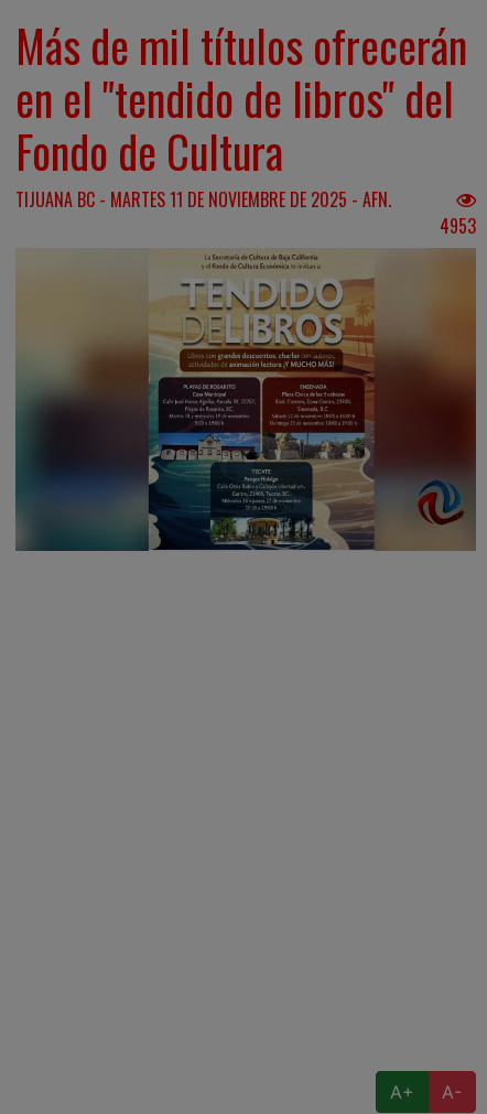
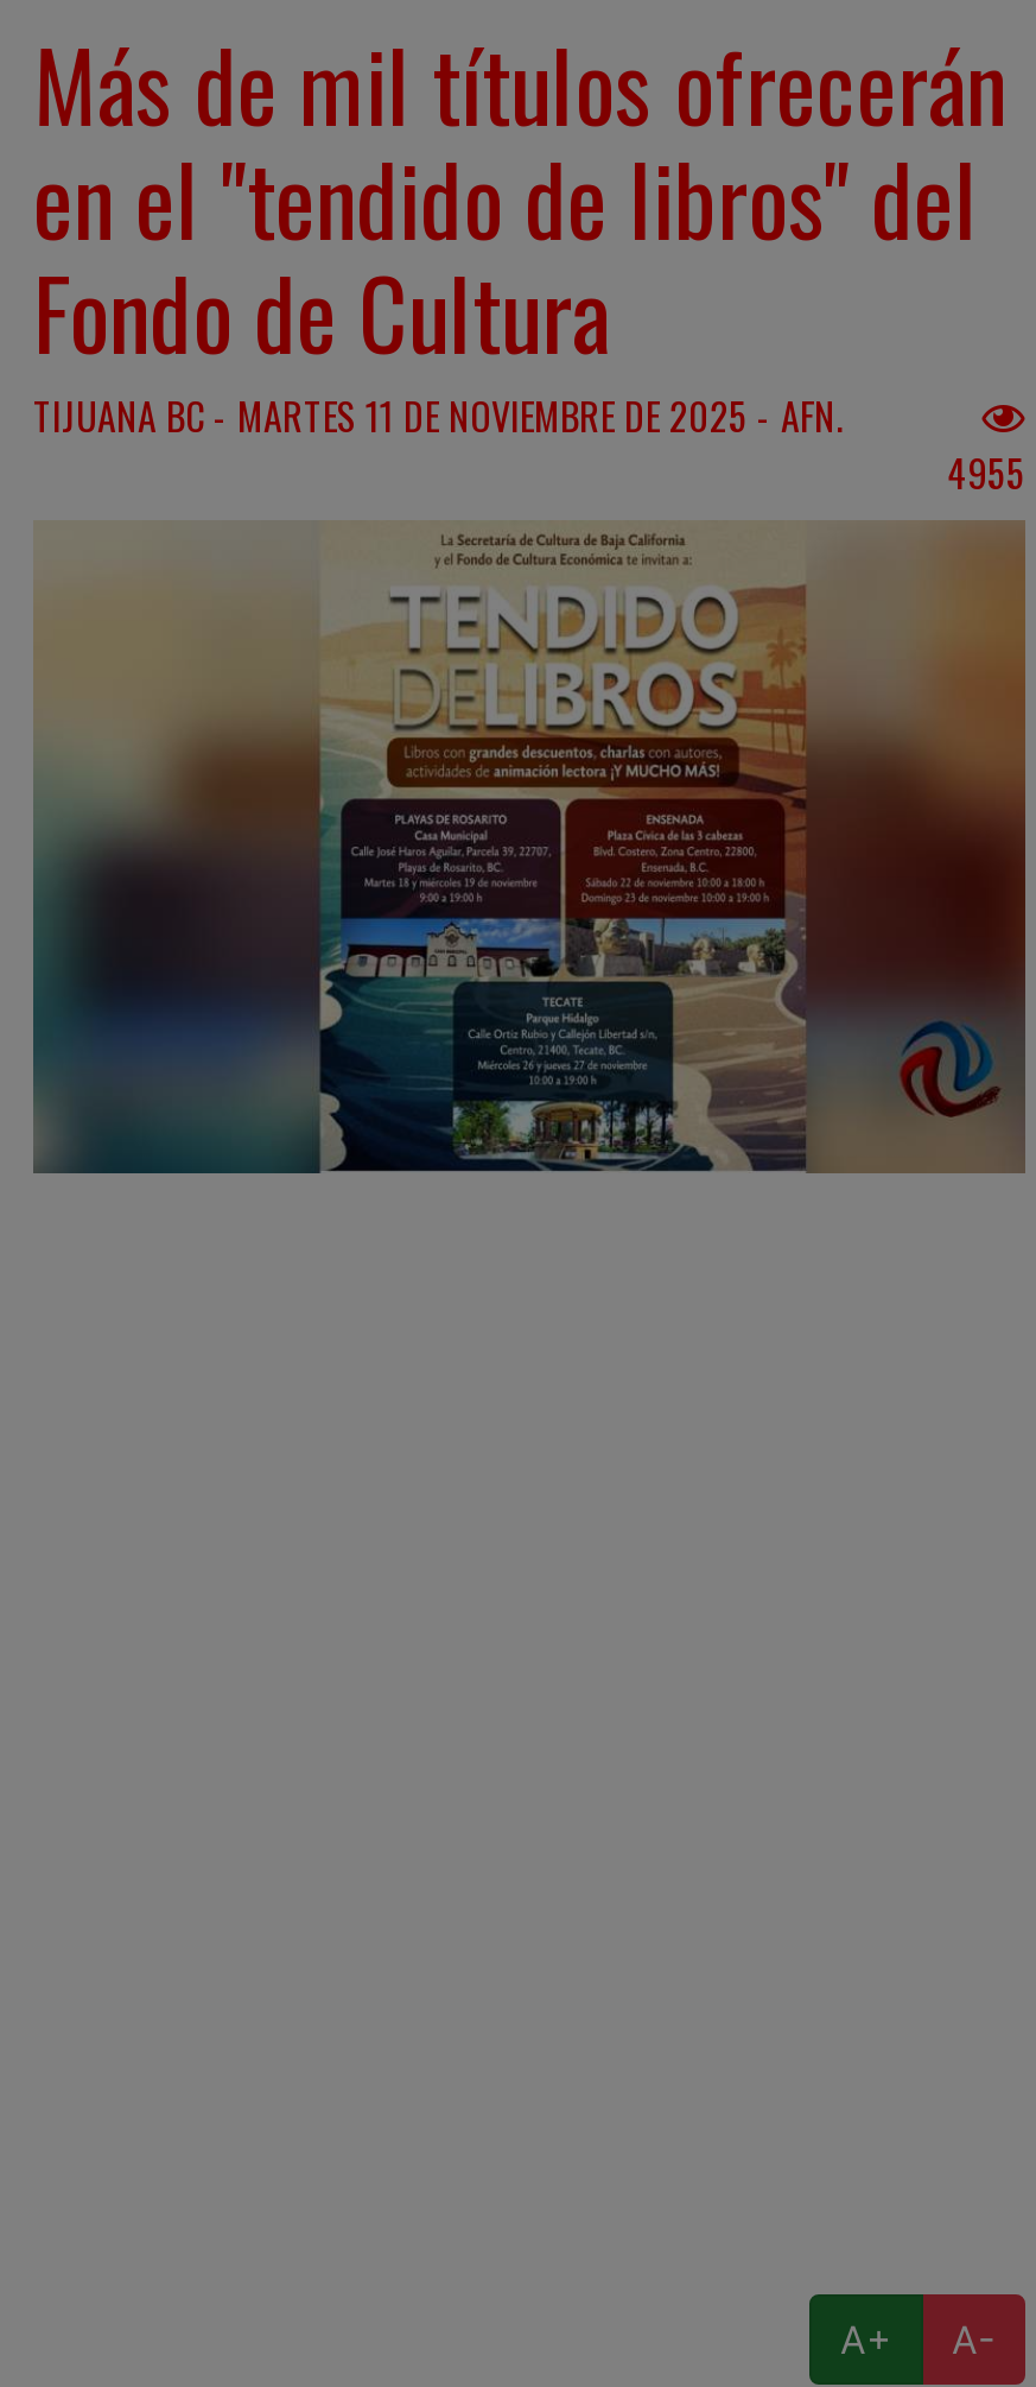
- 4953
+ 4955
